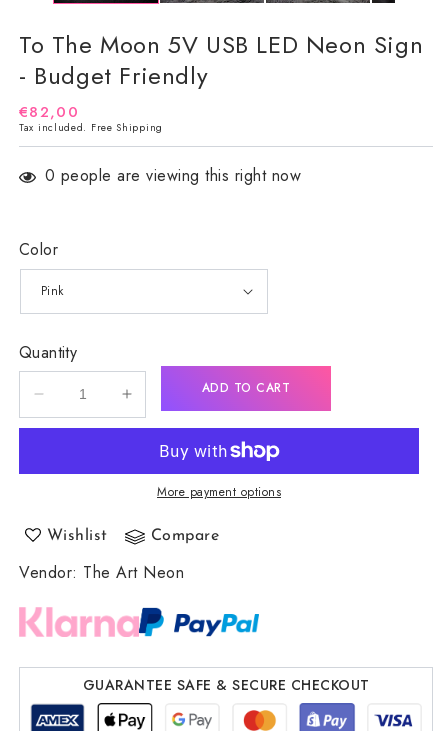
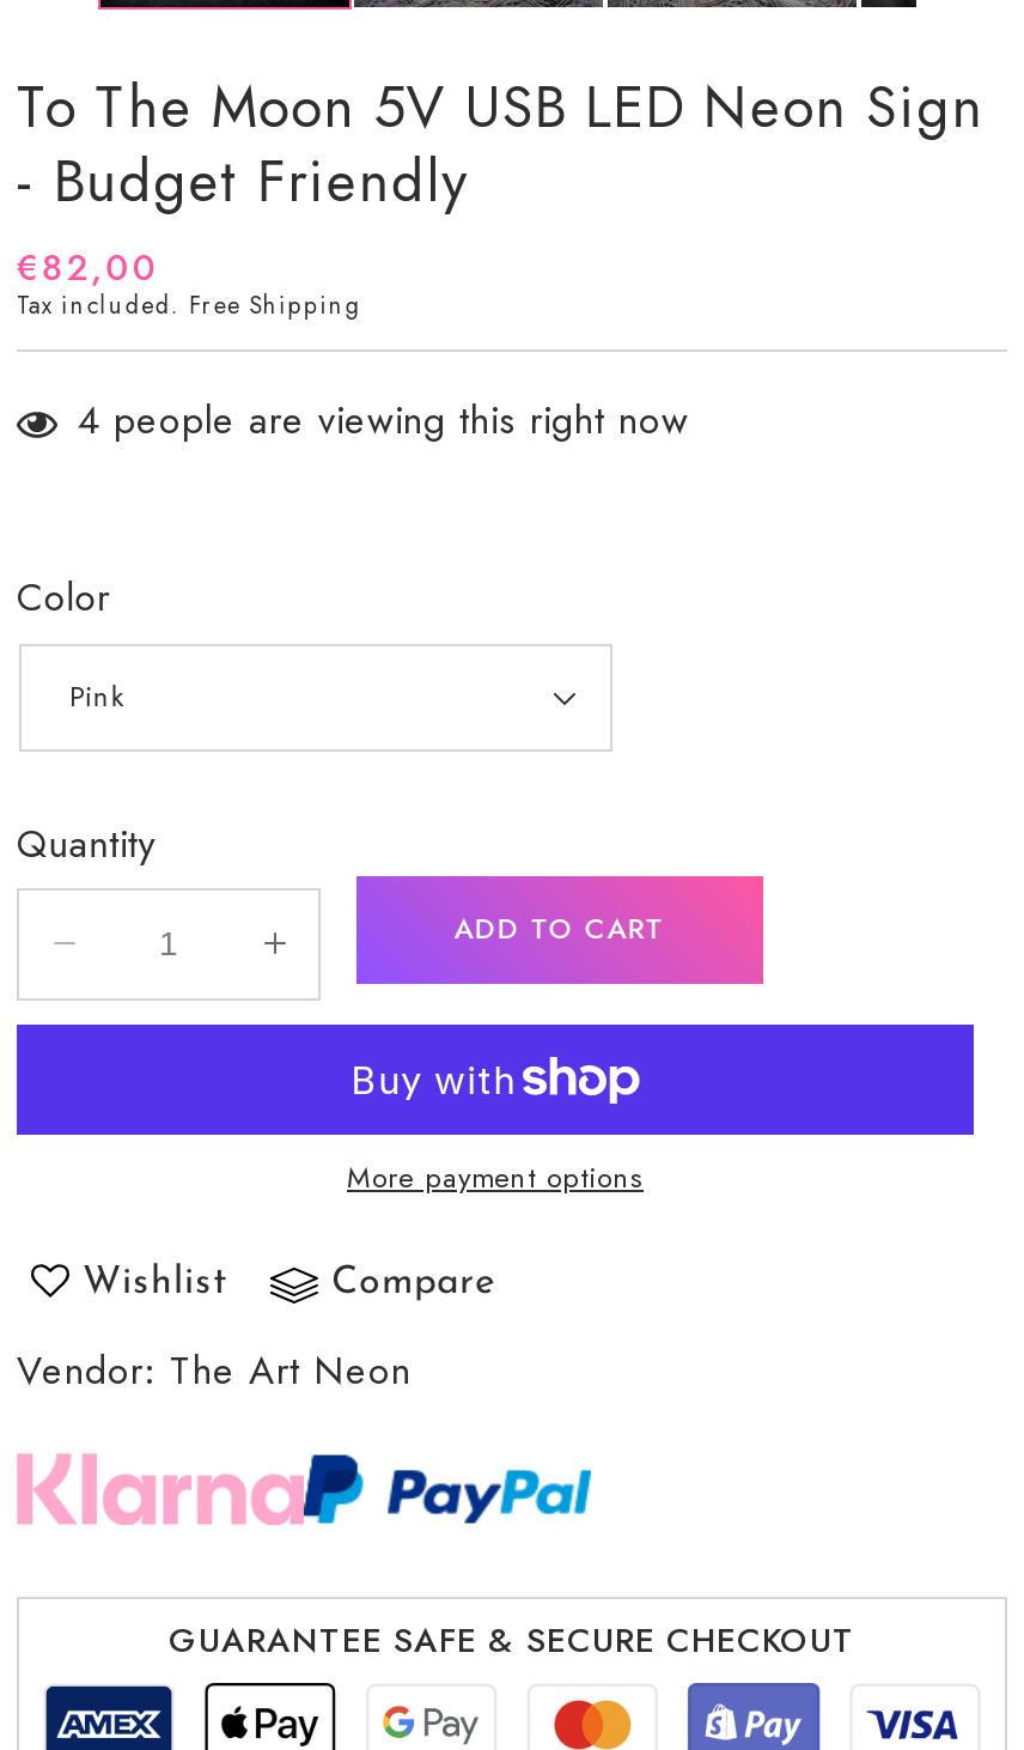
- 0 people are viewing this right now
+ 4 people are viewing this right now
